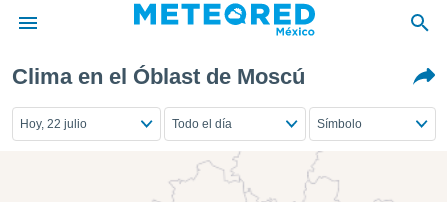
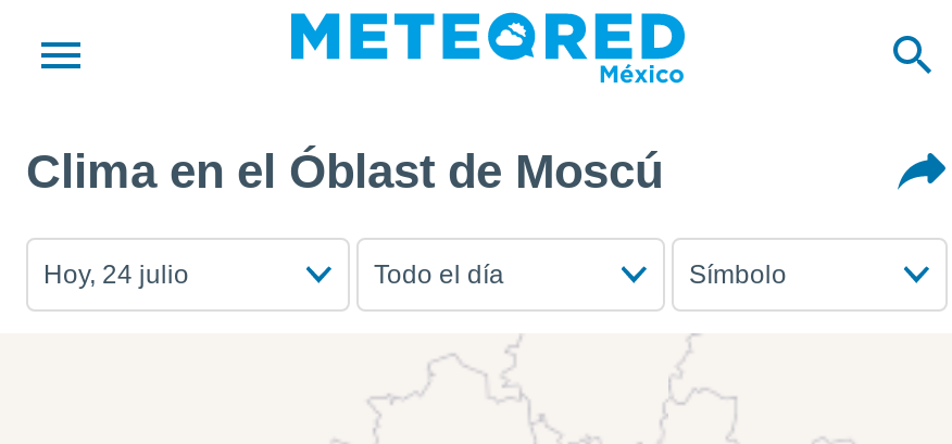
- Hoy, 22 julio
+ Hoy, 24 julio
